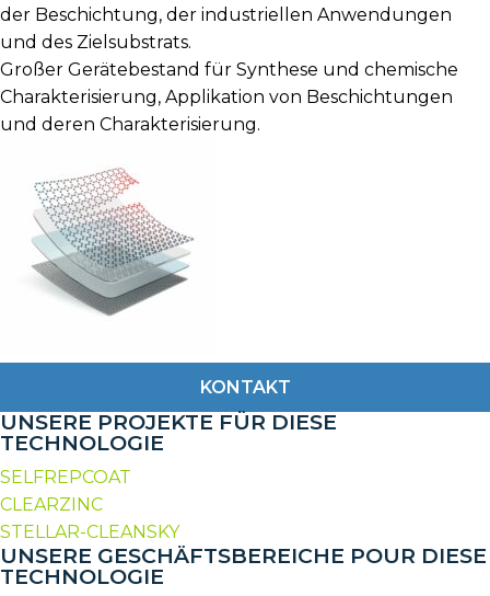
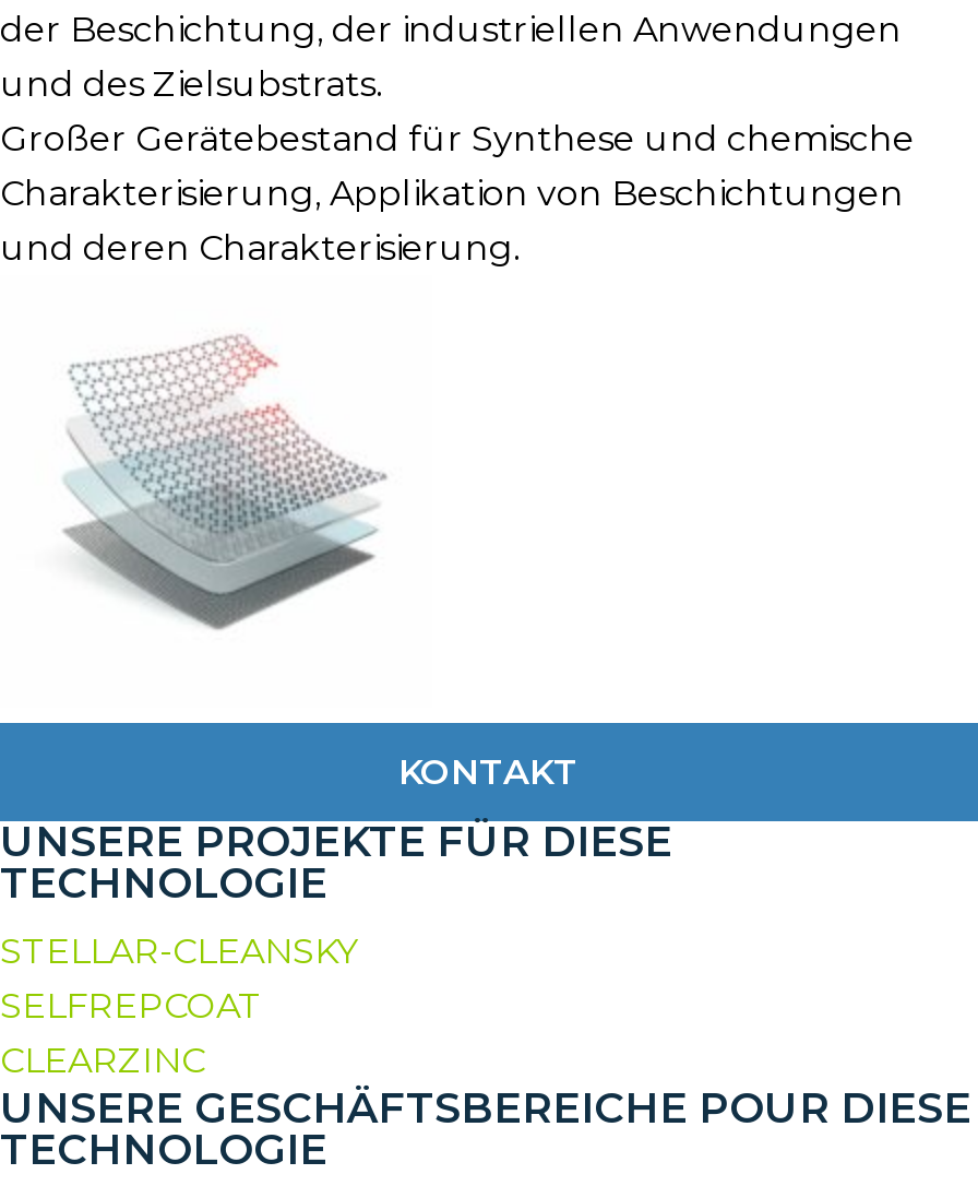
moved down: SELFREPCOAT | CLEARZINC

moved up: STELLAR-CLEANSKY
